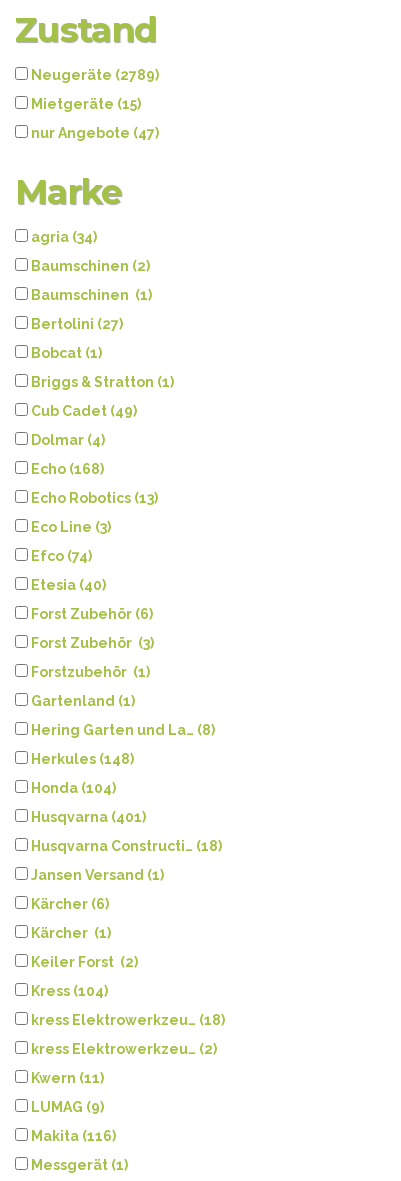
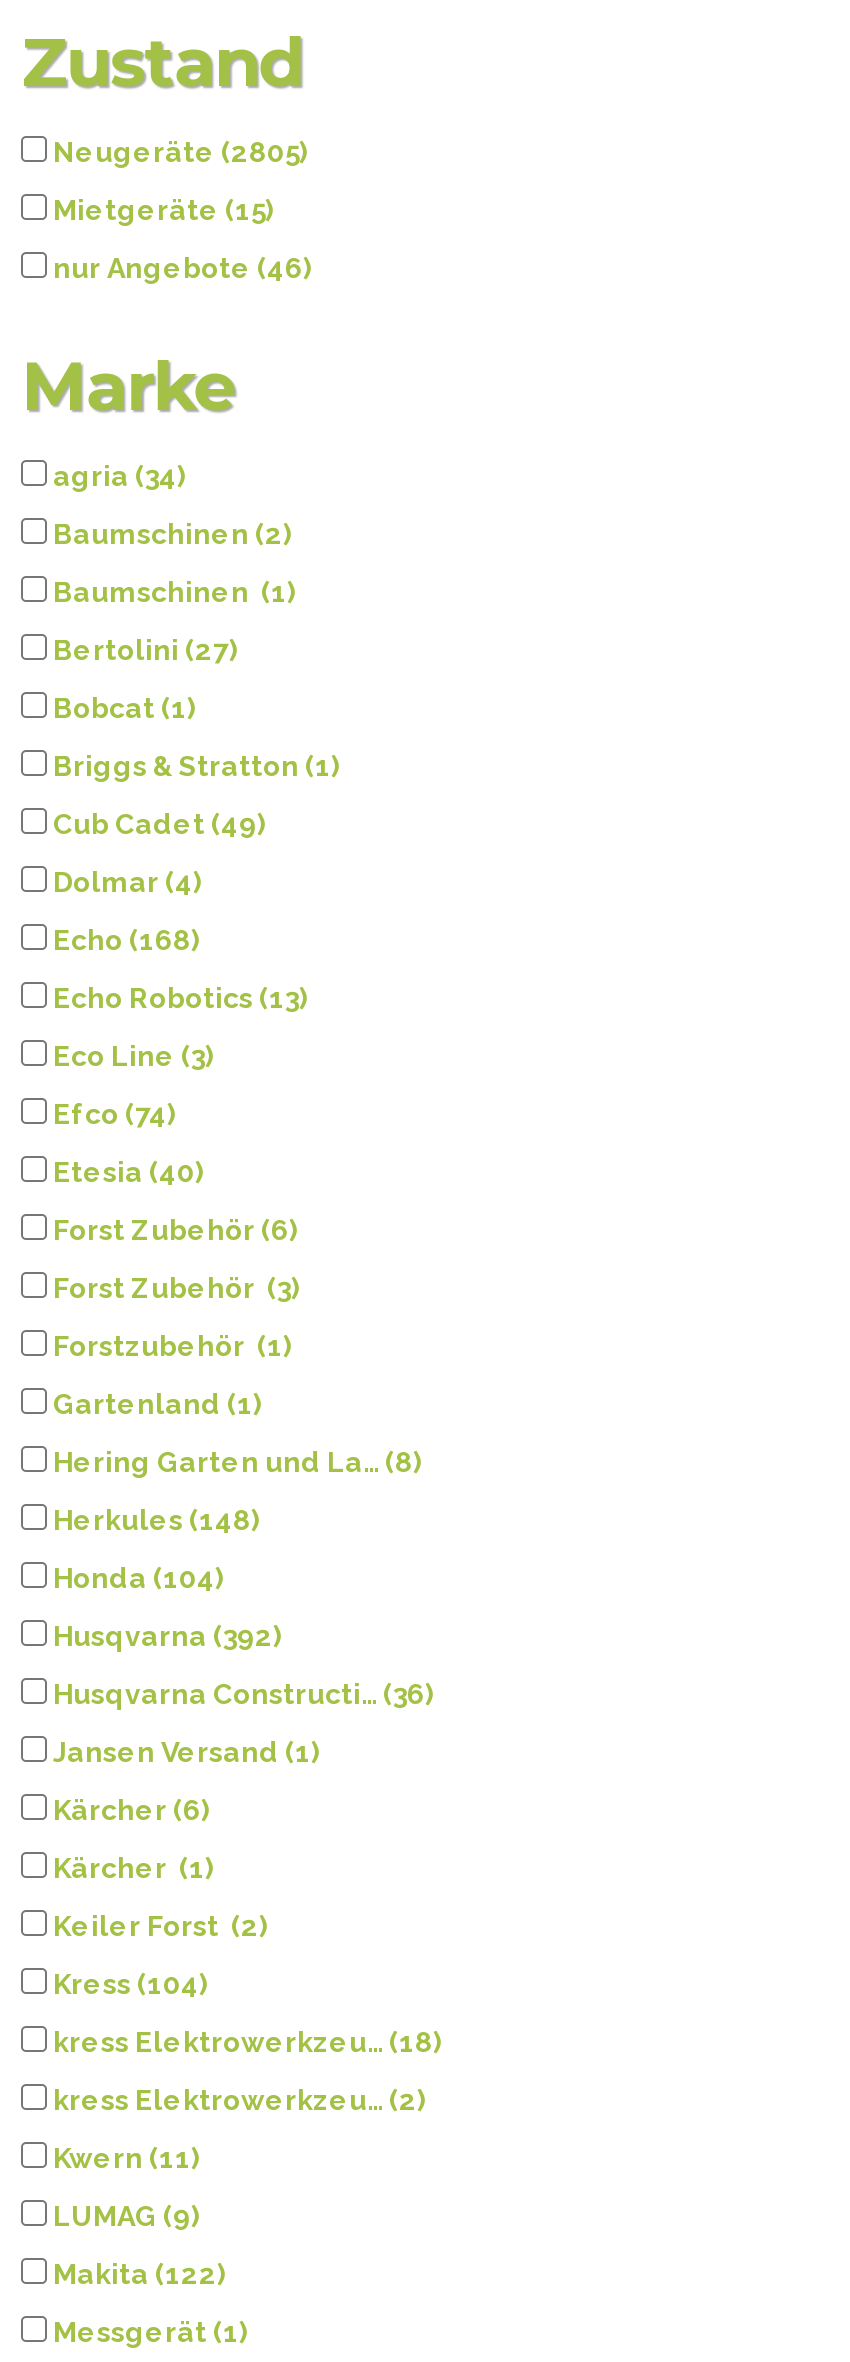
- Neugeräte (2789)
+ Neugeräte (2805)

- nur Angebote (47)
+ nur Angebote (46)

- Husqvarna (401)
+ Husqvarna (392)

- Husqvarna Constructi… (18)
+ Husqvarna Constructi… (36)

- Makita (116)
+ Makita (122)
